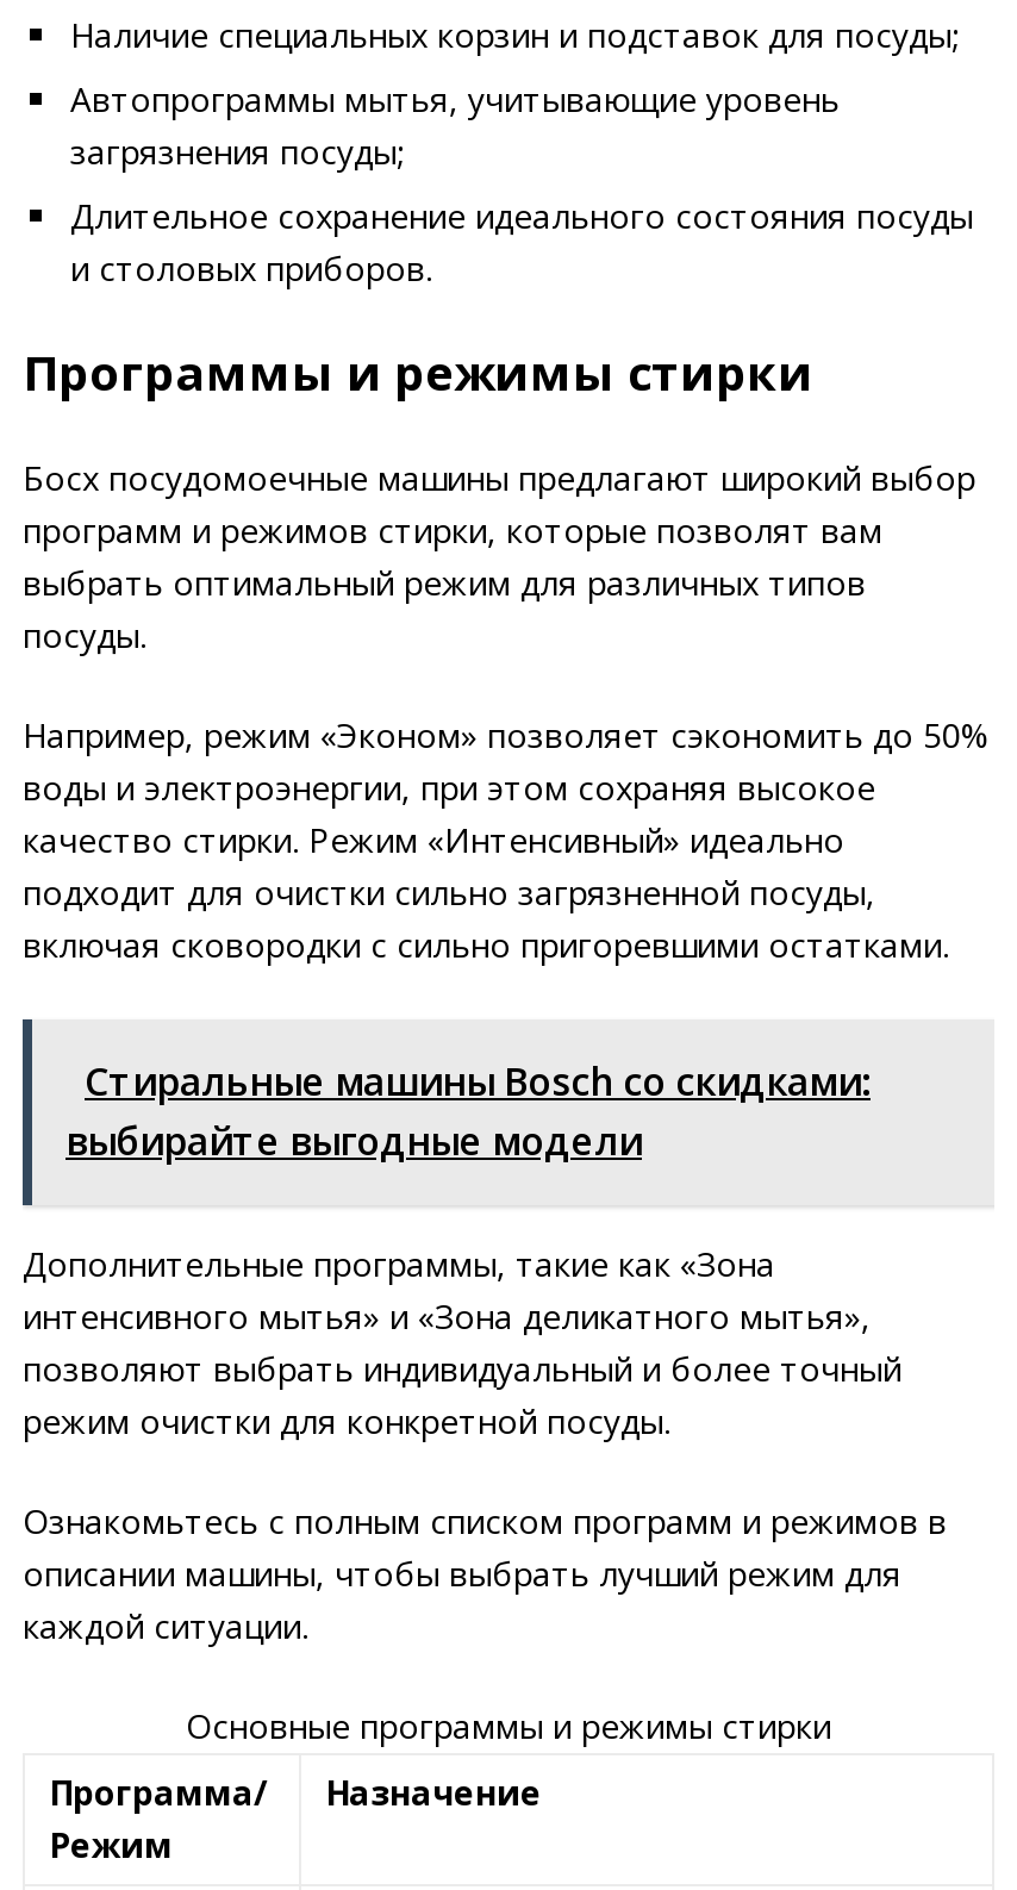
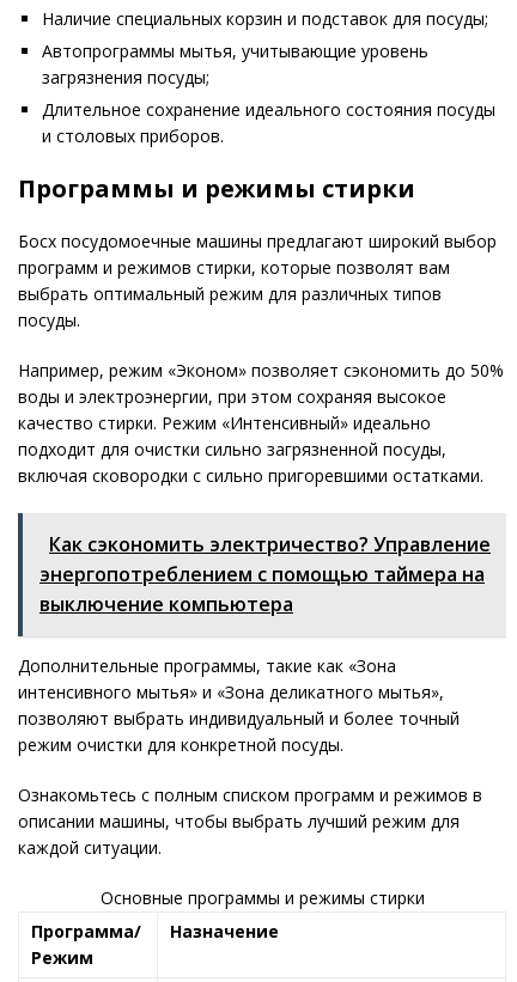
- Стиральные машины Bosch со скидками:
- выбирайте выгодные модели
+ Как сэкономить электричество? Управление
+ энергопотреблением с помощью таймера на
+ выключение компьютера
